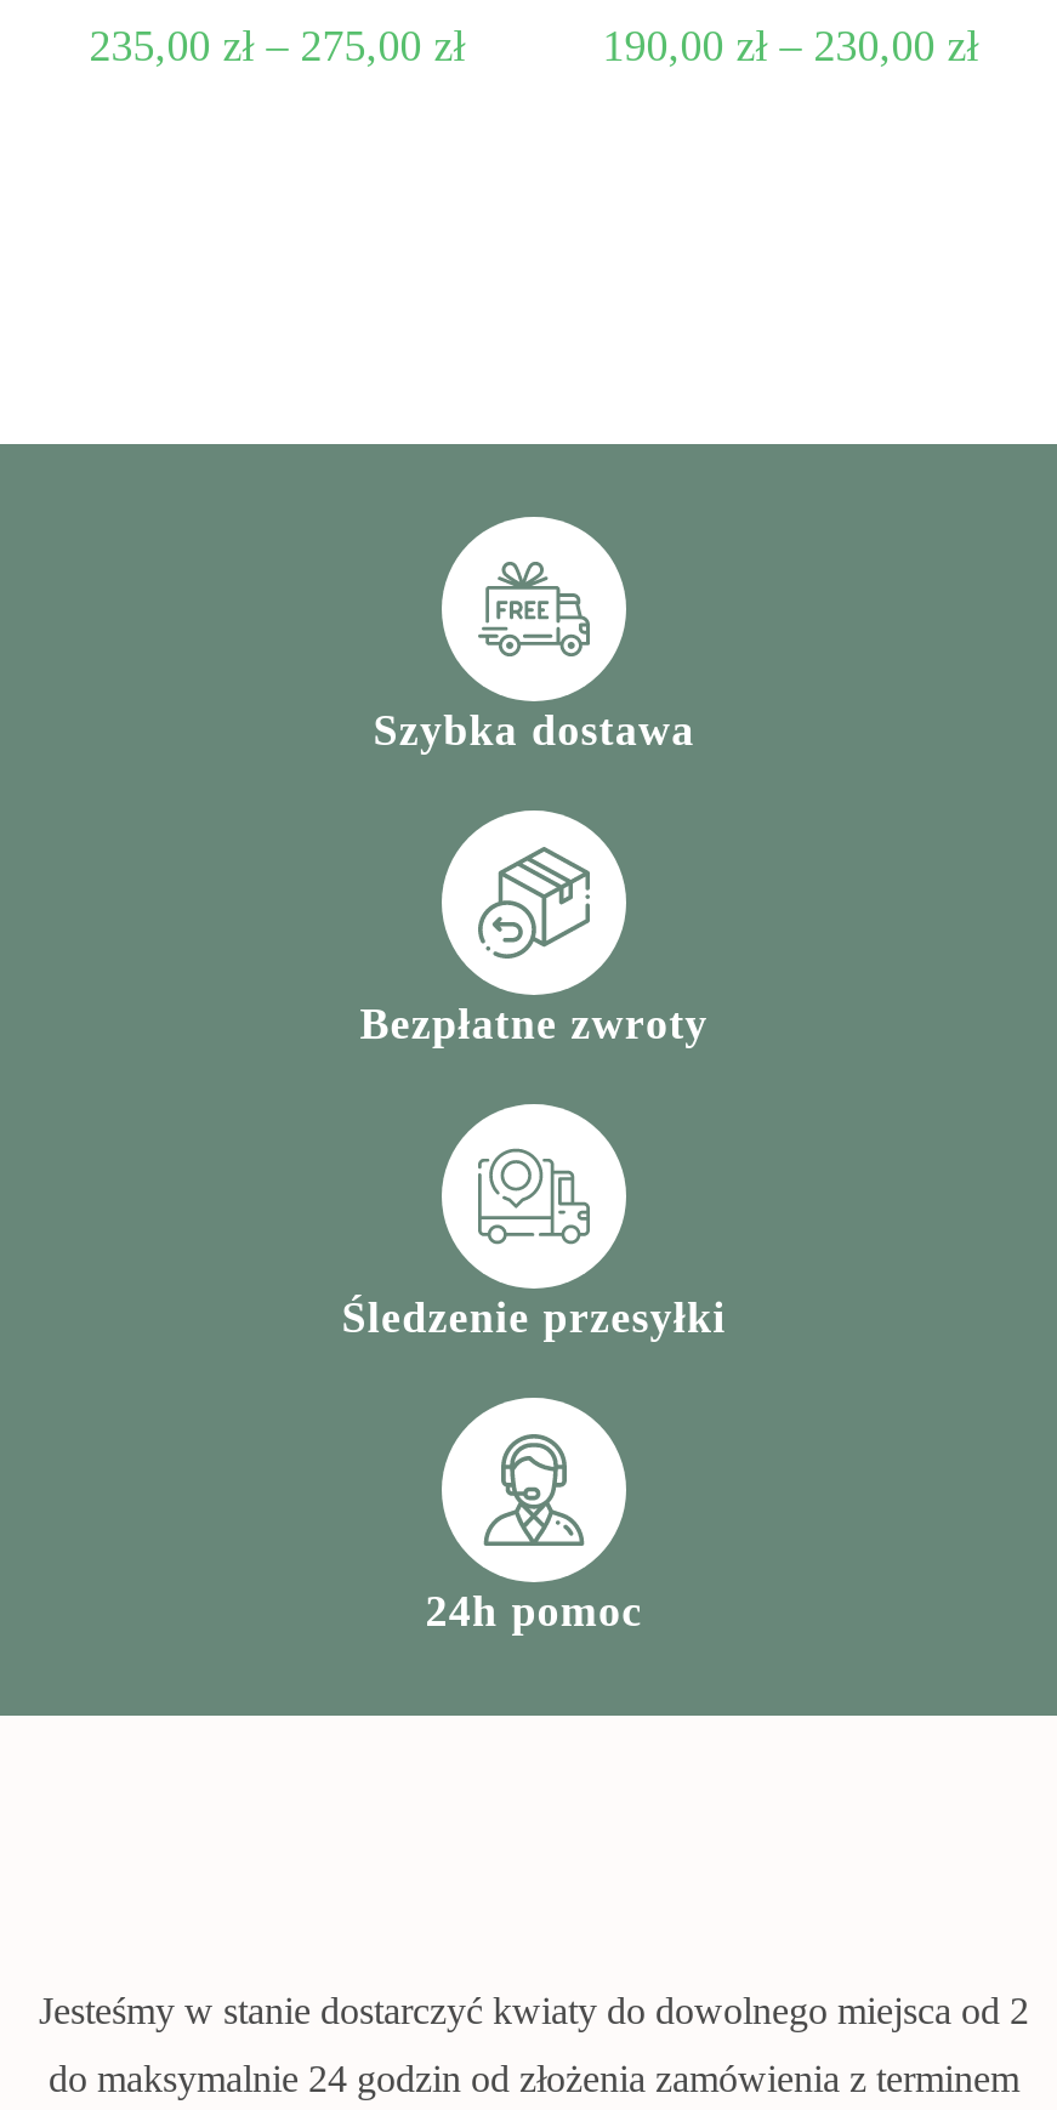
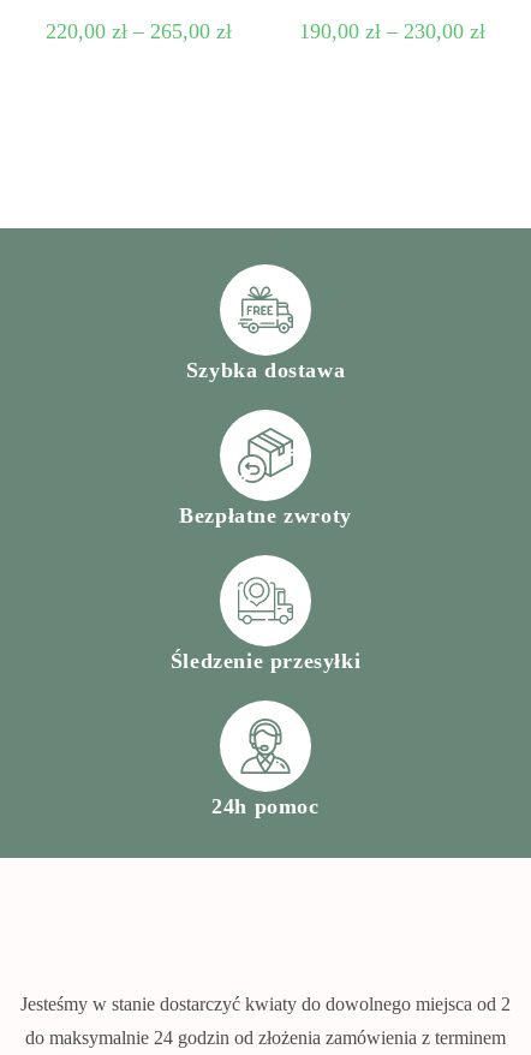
- 235,00 zł – 275,00 zł
+ 220,00 zł – 265,00 zł
